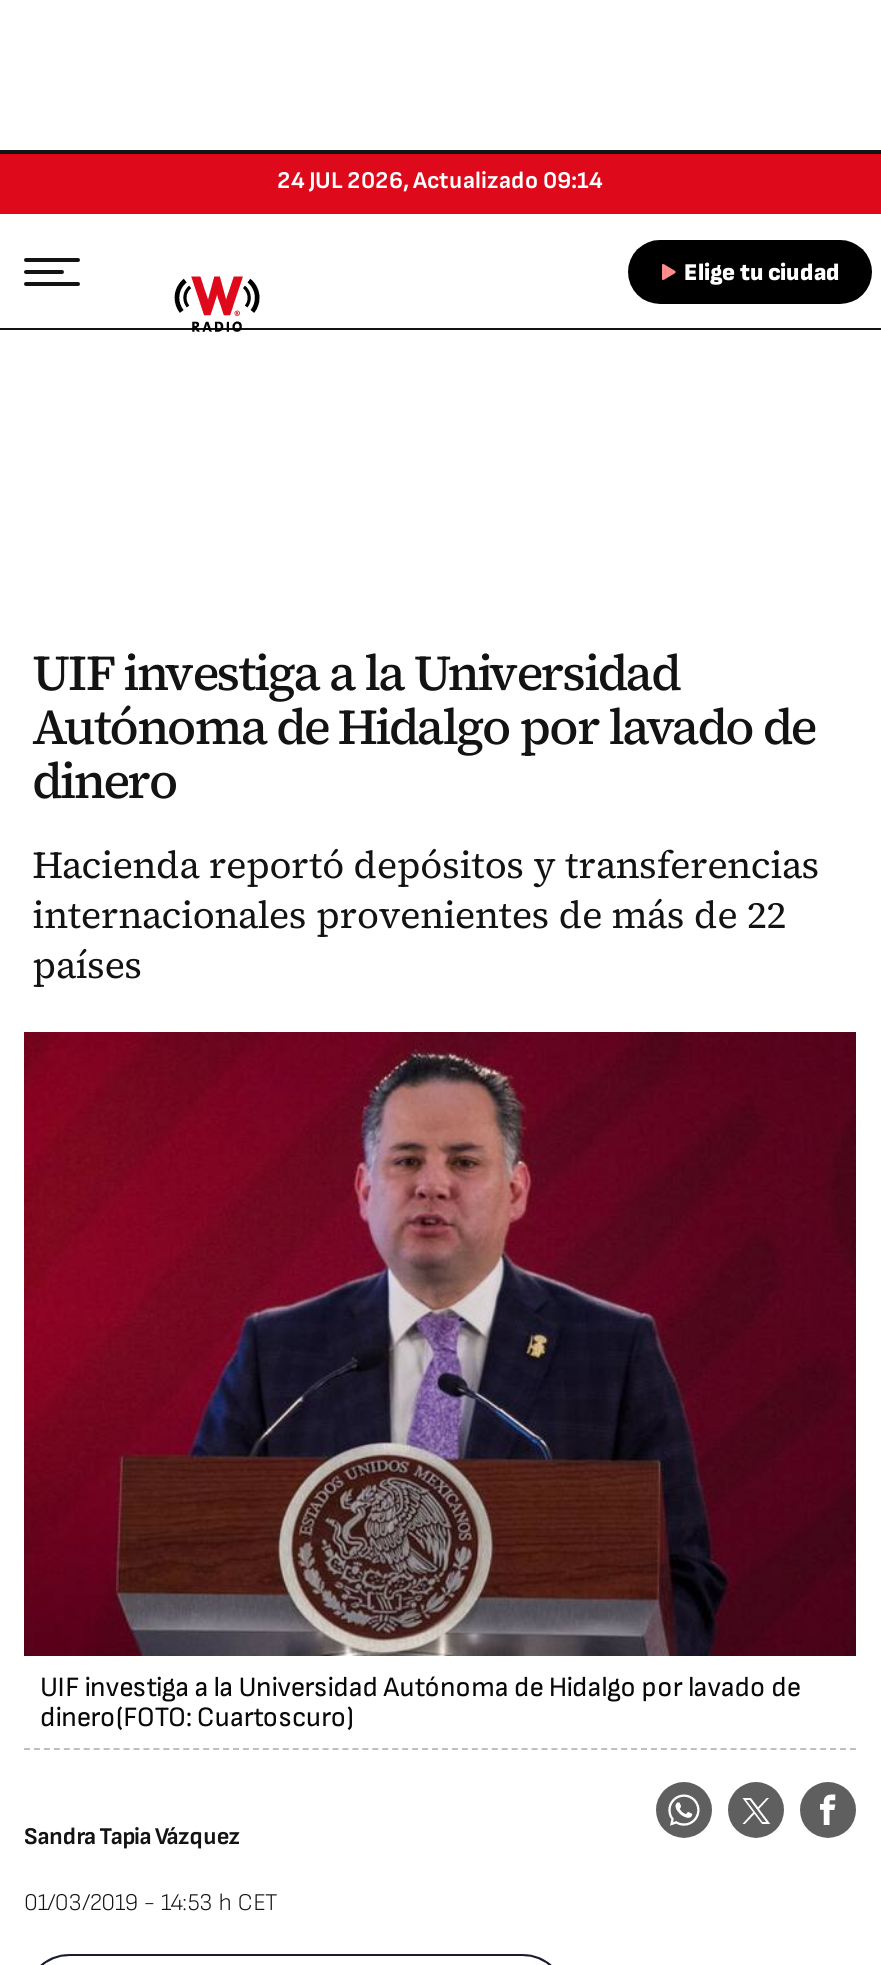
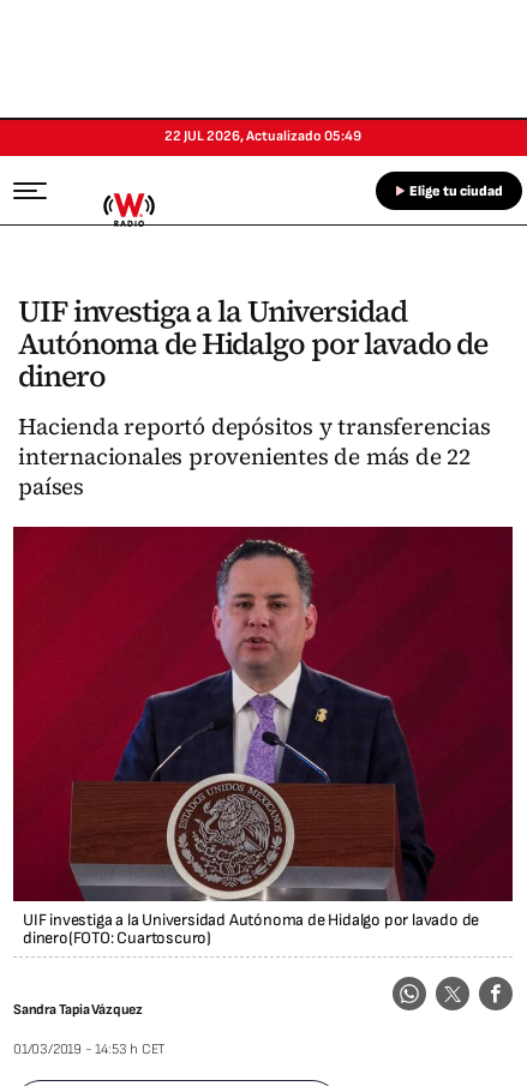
- 24 JUL 2026,Actualizado 09:14
+ 22 JUL 2026,Actualizado 05:49
